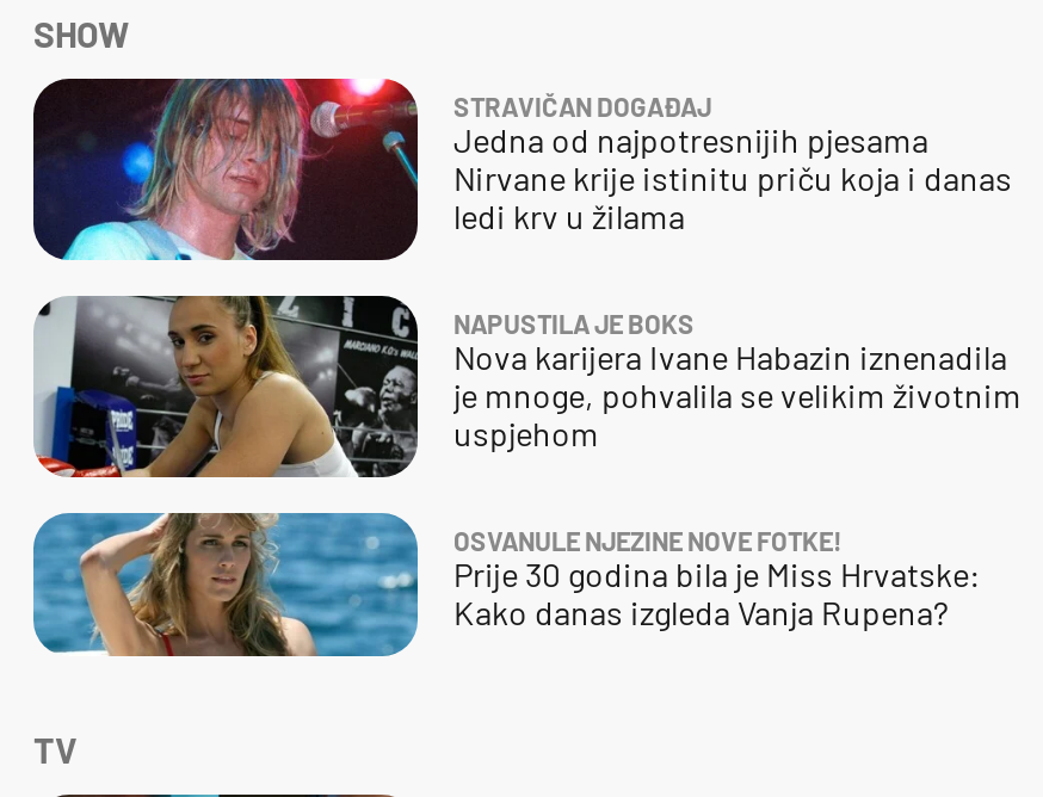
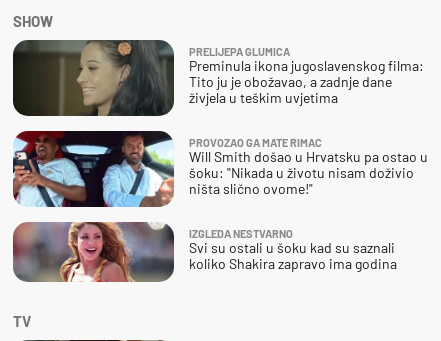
- [image]
- STRAVIČAN DOGAĐAJ
- Jedna od najpotresnijih pjesama
- Nirvane krije istinitu priču koja i danas
- ledi krv u žilama
+ [image]
+ PRELIJEPA GLUMICA
+ Preminula ikona jugoslavenskog filma:
+ Tito ju je obožavao, a zadnje dane
+ živjela u teškim uvjetima

- [image]
- NAPUSTILA JE BOKS
- Nova karijera Ivane Habazin iznenadila
- je mnoge, pohvalila se velikim životnim
- uspjehom
+ [image]
+ PROVOZAO GA MATE RIMAC
+ Will Smith došao u Hrvatsku pa ostao u
+ šoku: "Nikada u životu nisam doživio
+ ništa slično ovome!"

- [image]
- OSVANULE NJEZINE NOVE FOTKE!
- Prije 30 godina bila je Miss Hrvatske:
- Kako danas izgleda Vanja Rupena?
+ [image]
+ IZGLEDA NESTVARNO
+ Svi su ostali u šoku kad su saznali
+ koliko Shakira zapravo ima godina
